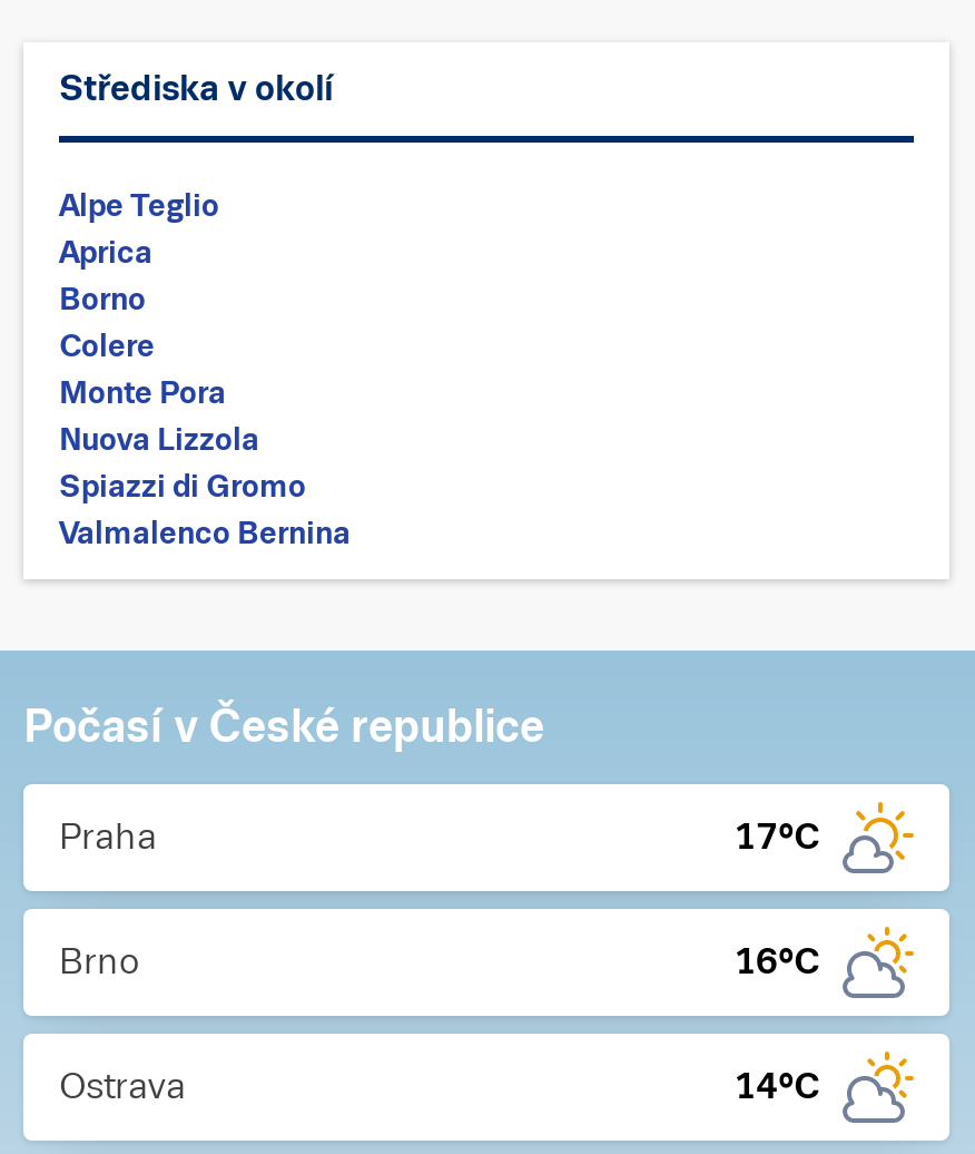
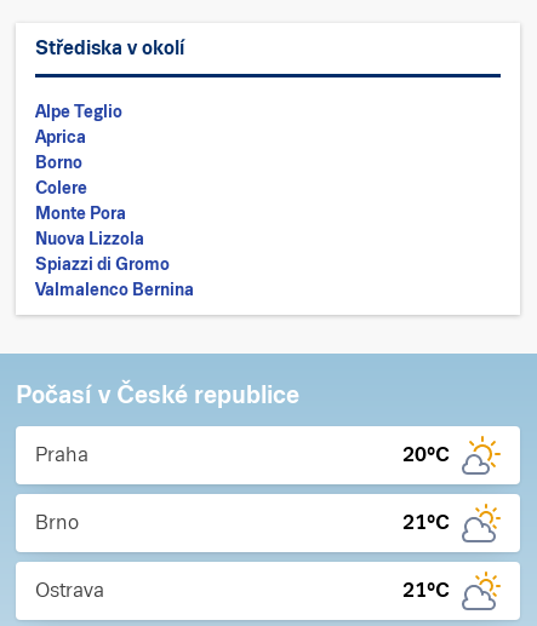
- 17°C
+ 20°C

- 16°C
+ 21°C

- 14°C
+ 21°C
